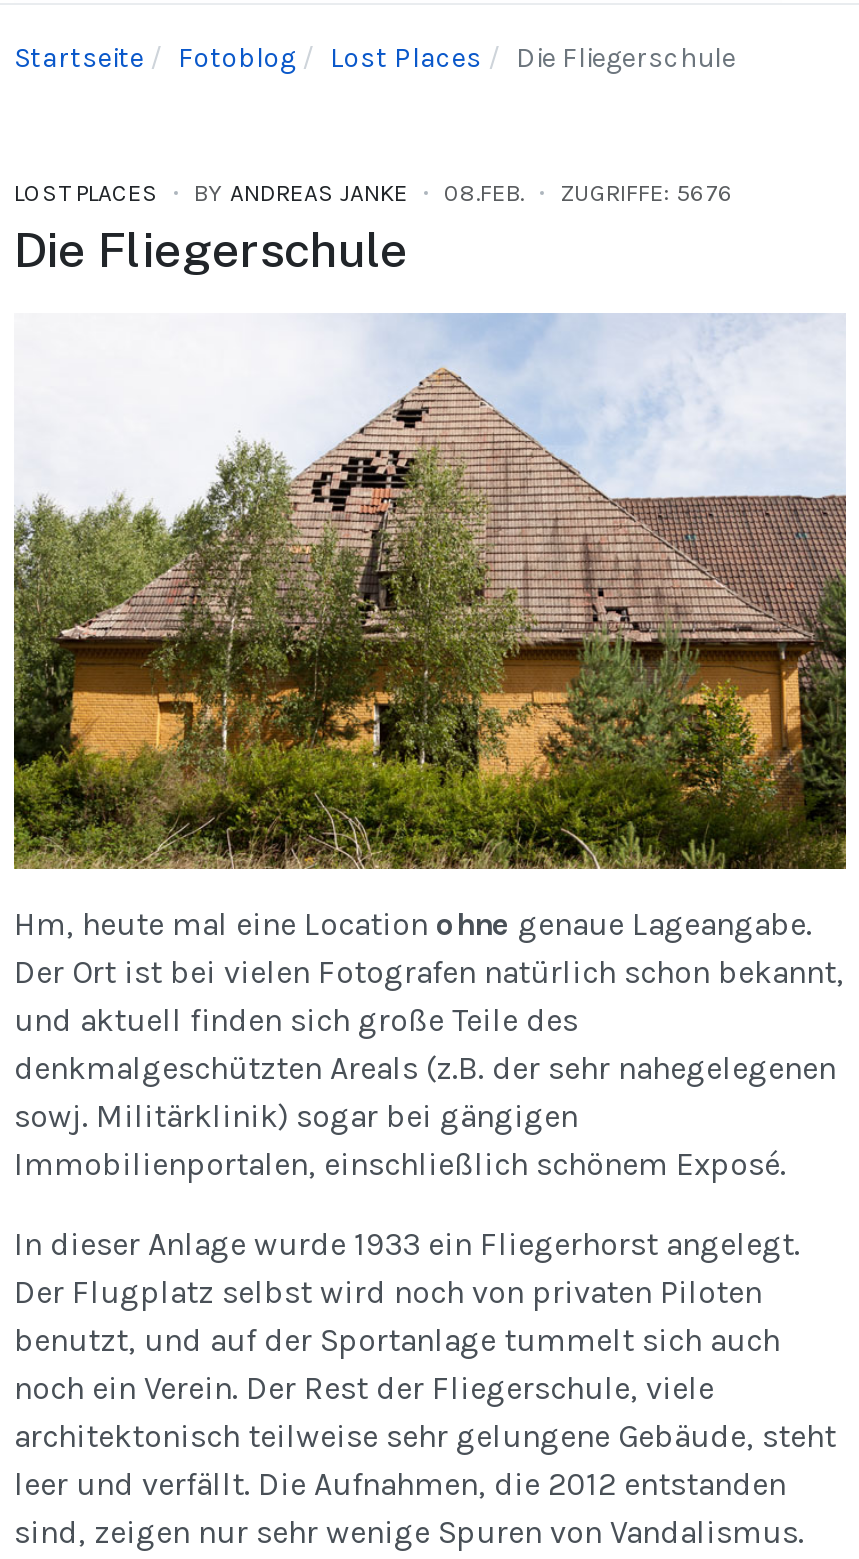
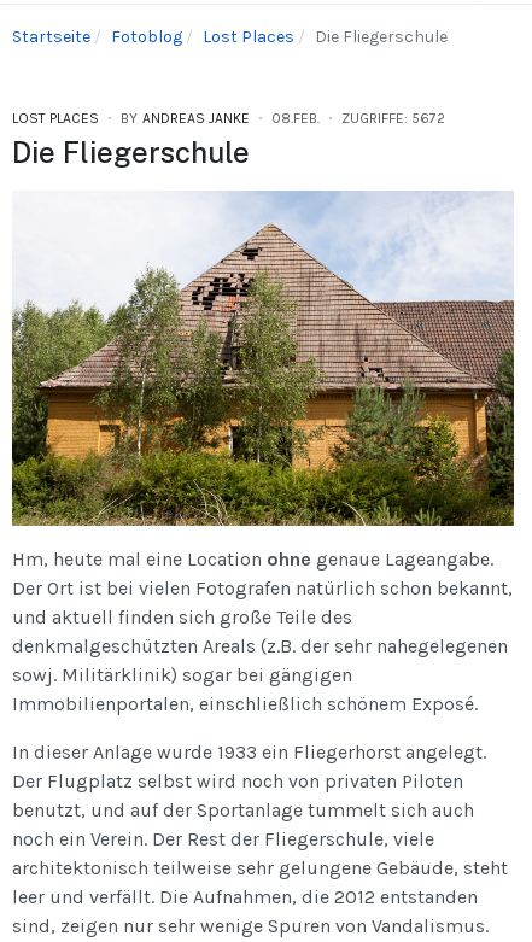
- LOST PLACES BY ANDREAS JANKE 08.FEB. ZUGRIFFE: 5676
+ LOST PLACES BY ANDREAS JANKE 08.FEB. ZUGRIFFE: 5672
